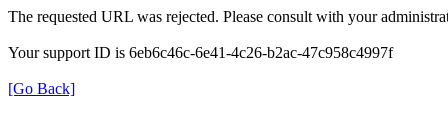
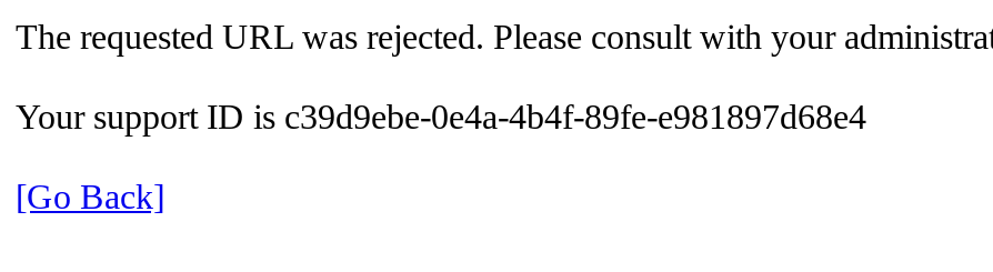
- Your support ID is 6eb6c46c-6e41-4c26-b2ac-47c958c4997f
+ Your support ID is c39d9ebe-0e4a-4b4f-89fe-e981897d68e4
